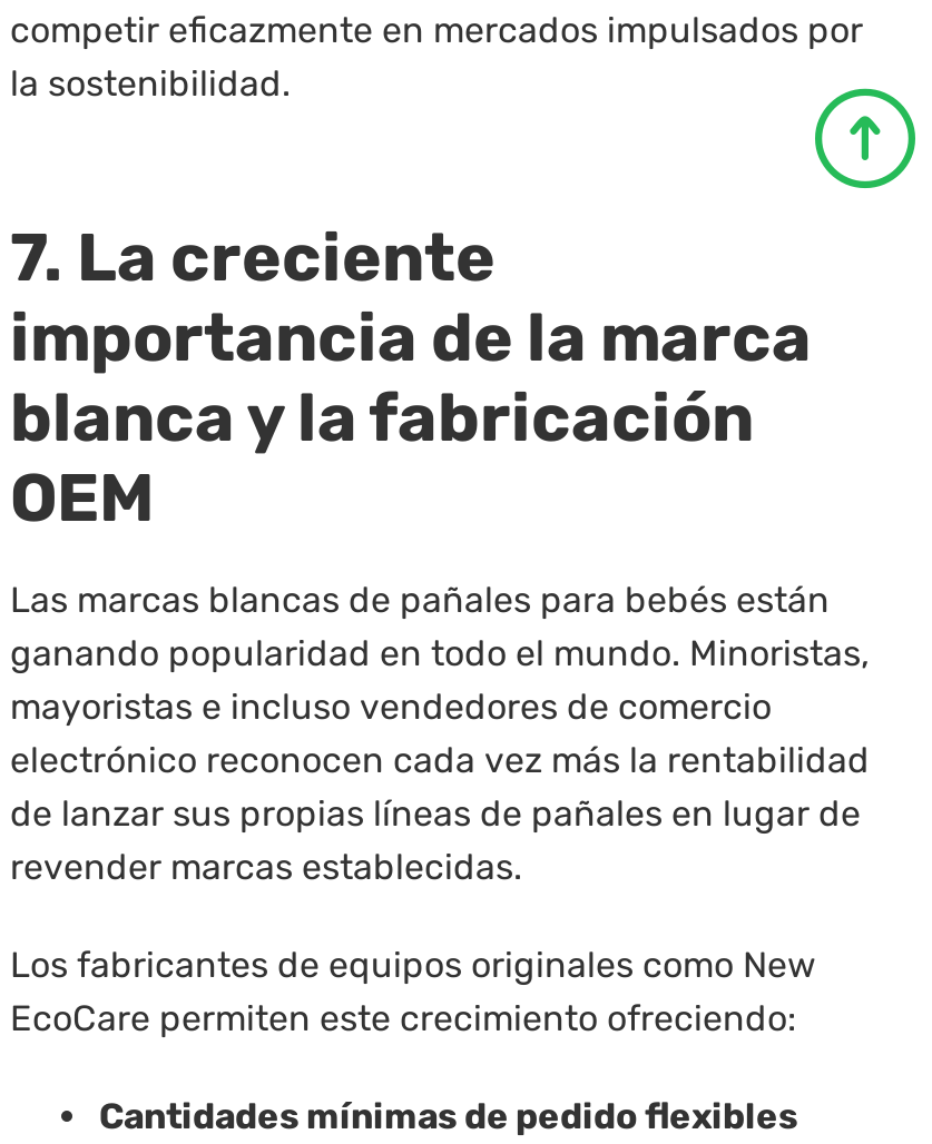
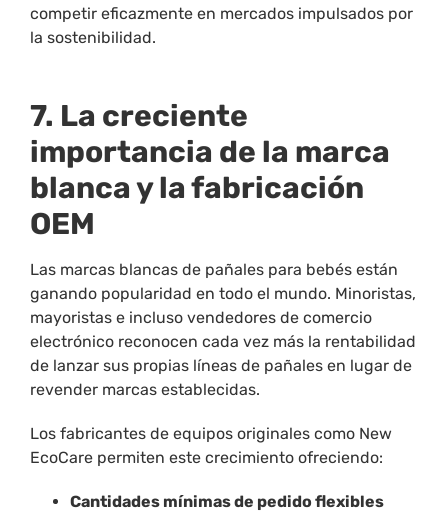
- [image]
